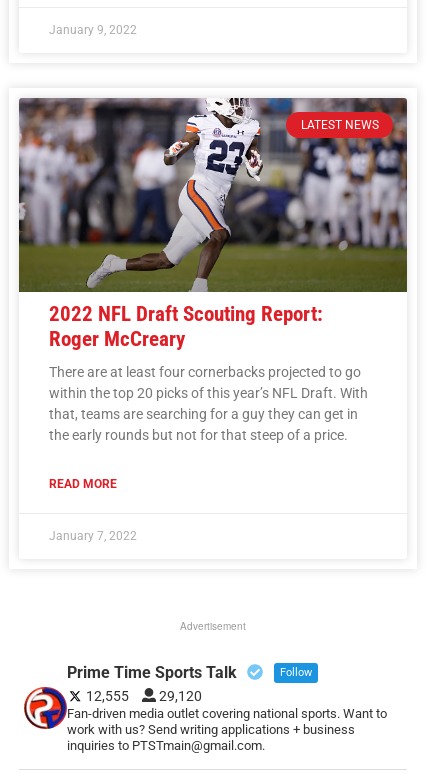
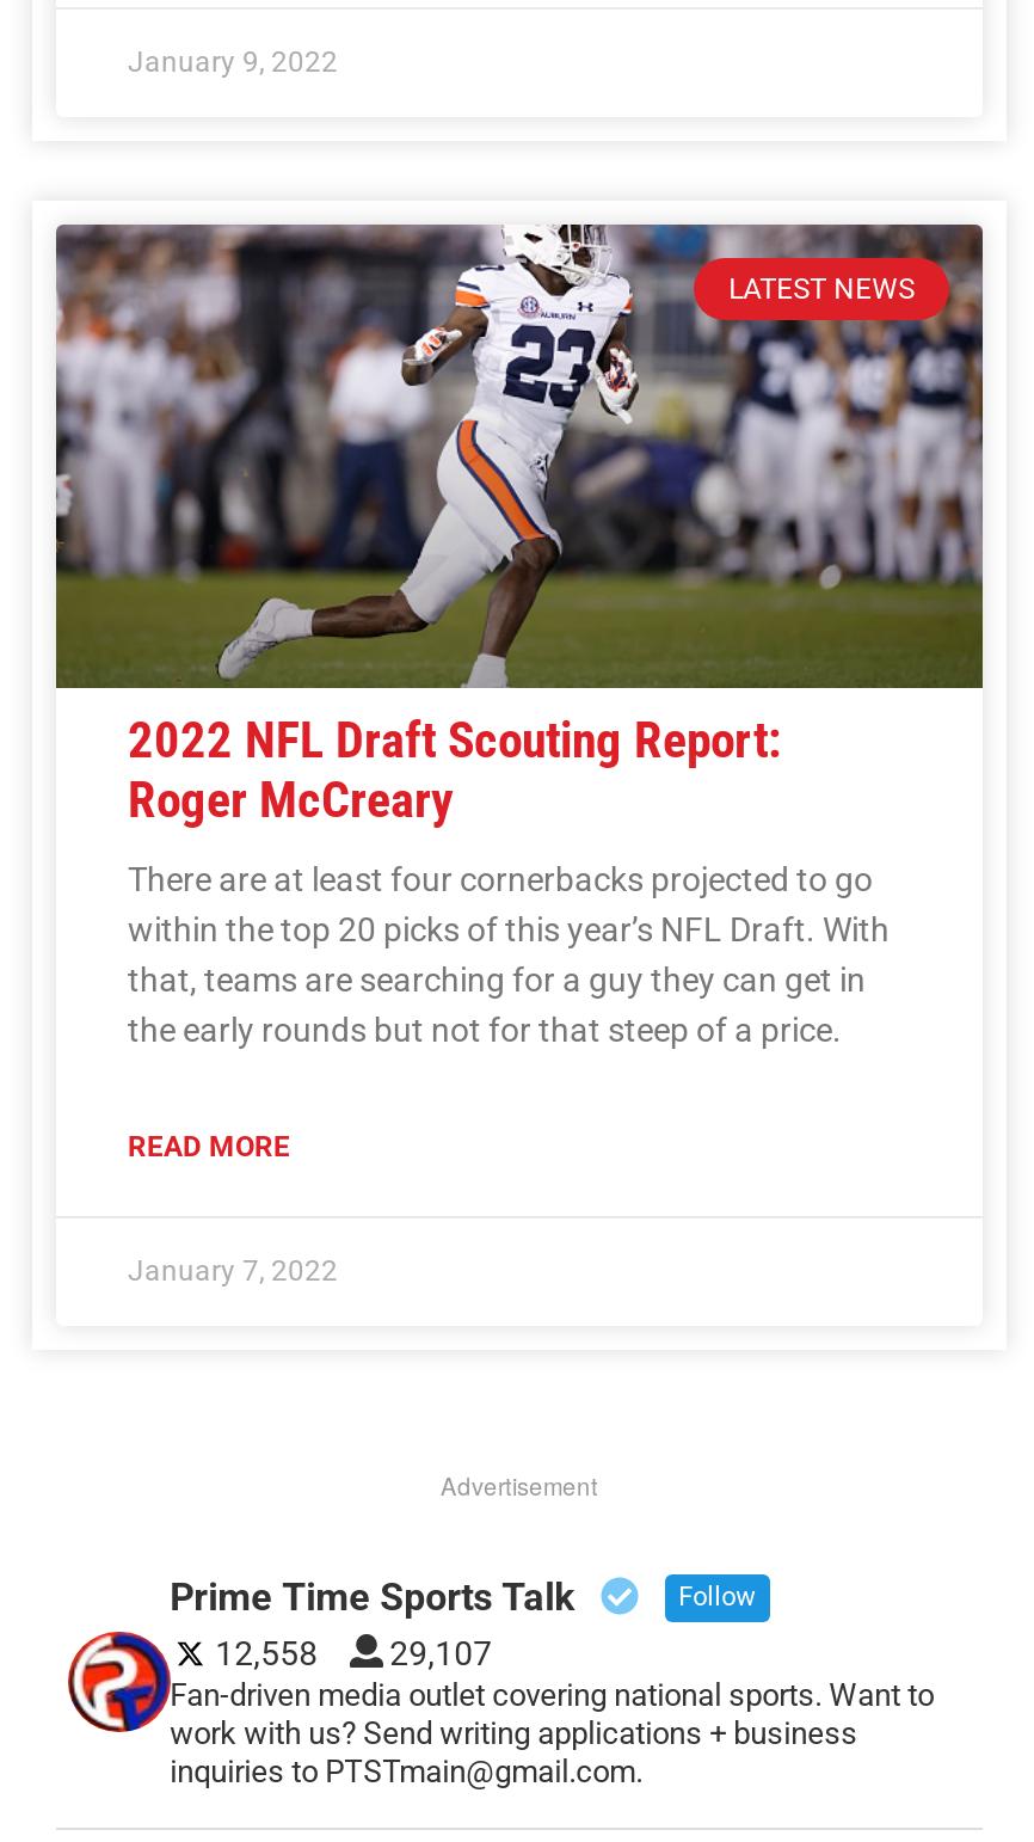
- 12,555
+ 12,558

- 29,120
+ 29,107
